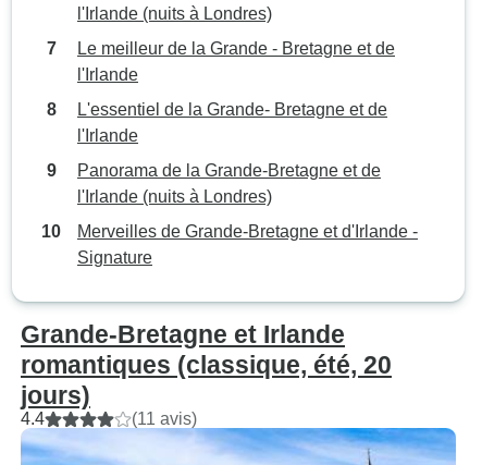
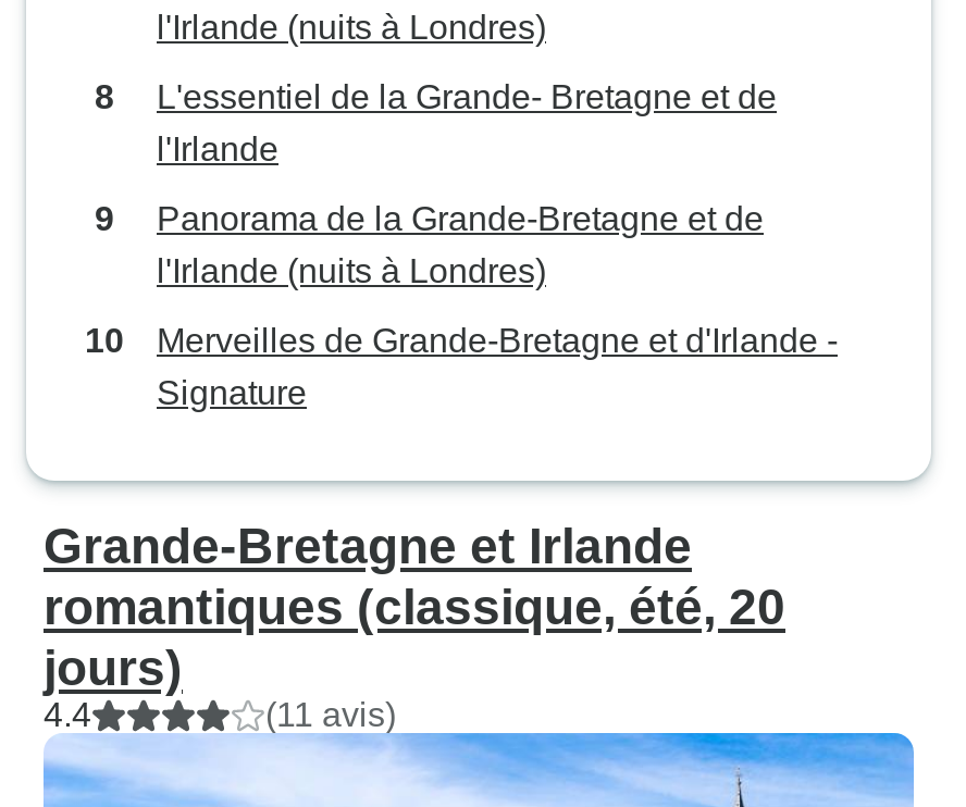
- Le meilleur de la Grande - Bretagne et de
- l'Irlande
